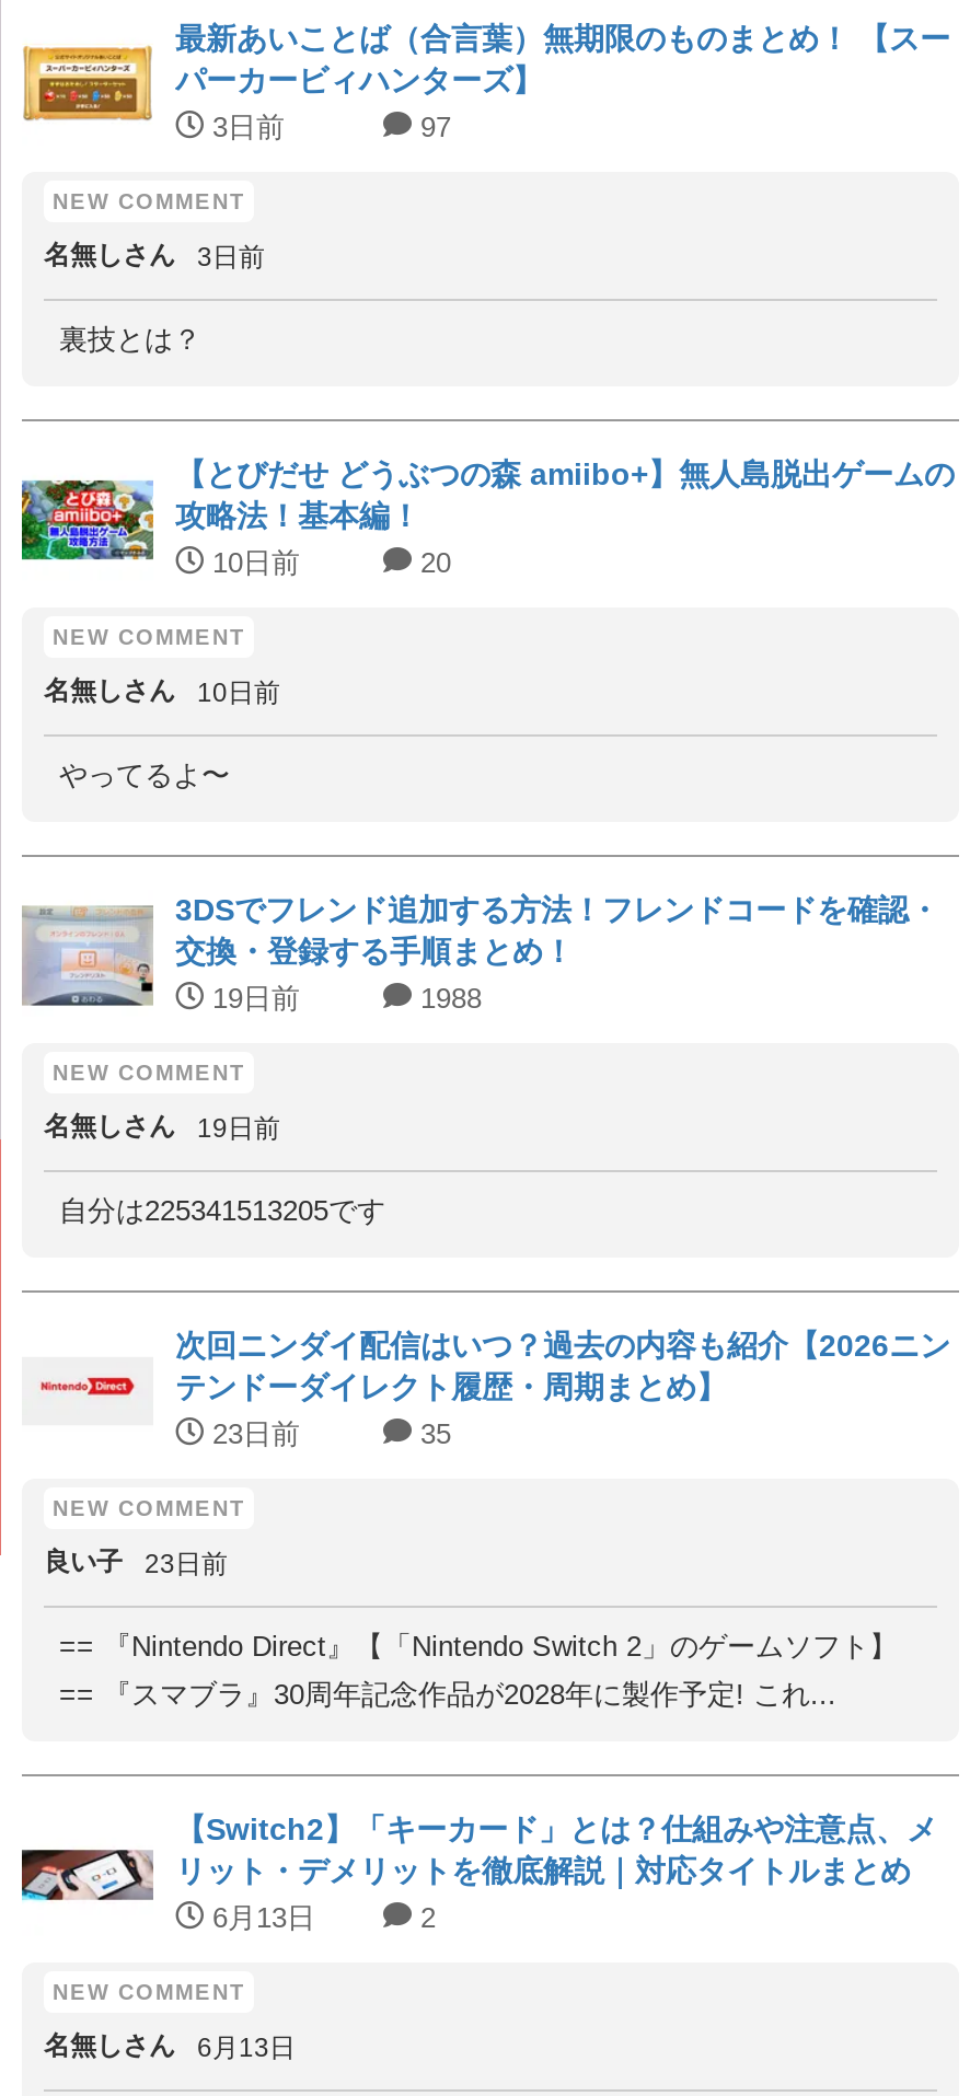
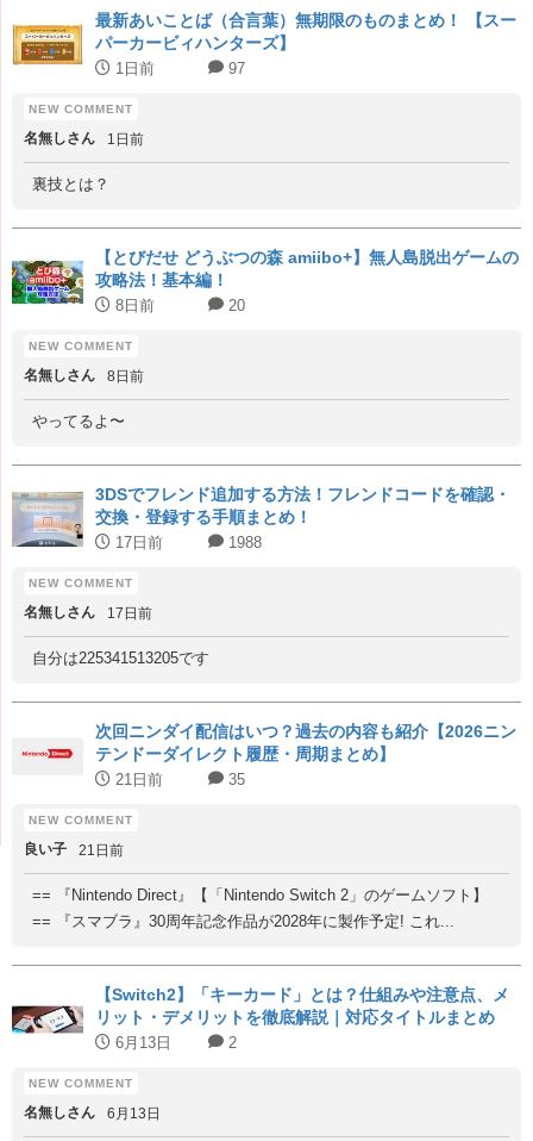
- 3日前
+ 1日前

- 名無しさん 3日前
+ 名無しさん 1日前

- 10日前
+ 8日前

- 名無しさん 10日前
+ 名無しさん 8日前

- 19日前
+ 17日前

- 名無しさん 19日前
+ 名無しさん 17日前

- 23日前
+ 21日前

- 良い子 23日前
+ 良い子 21日前
